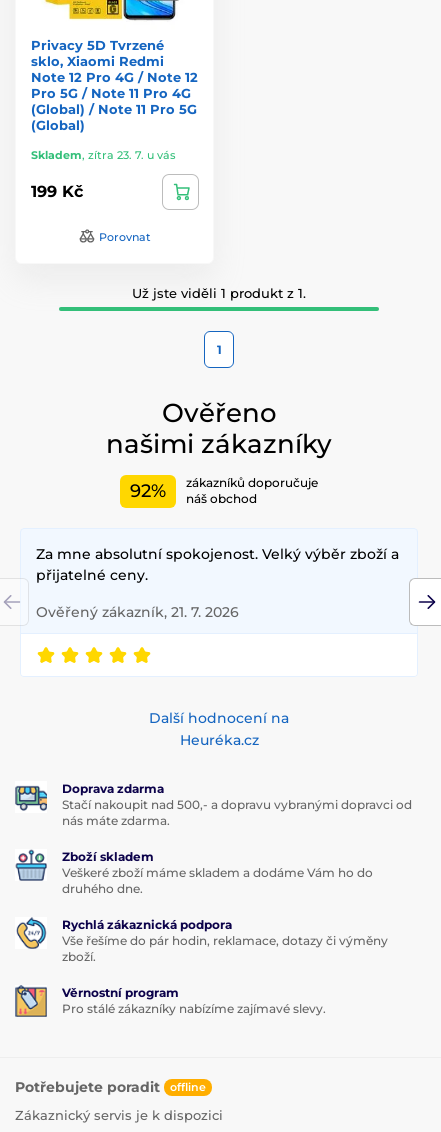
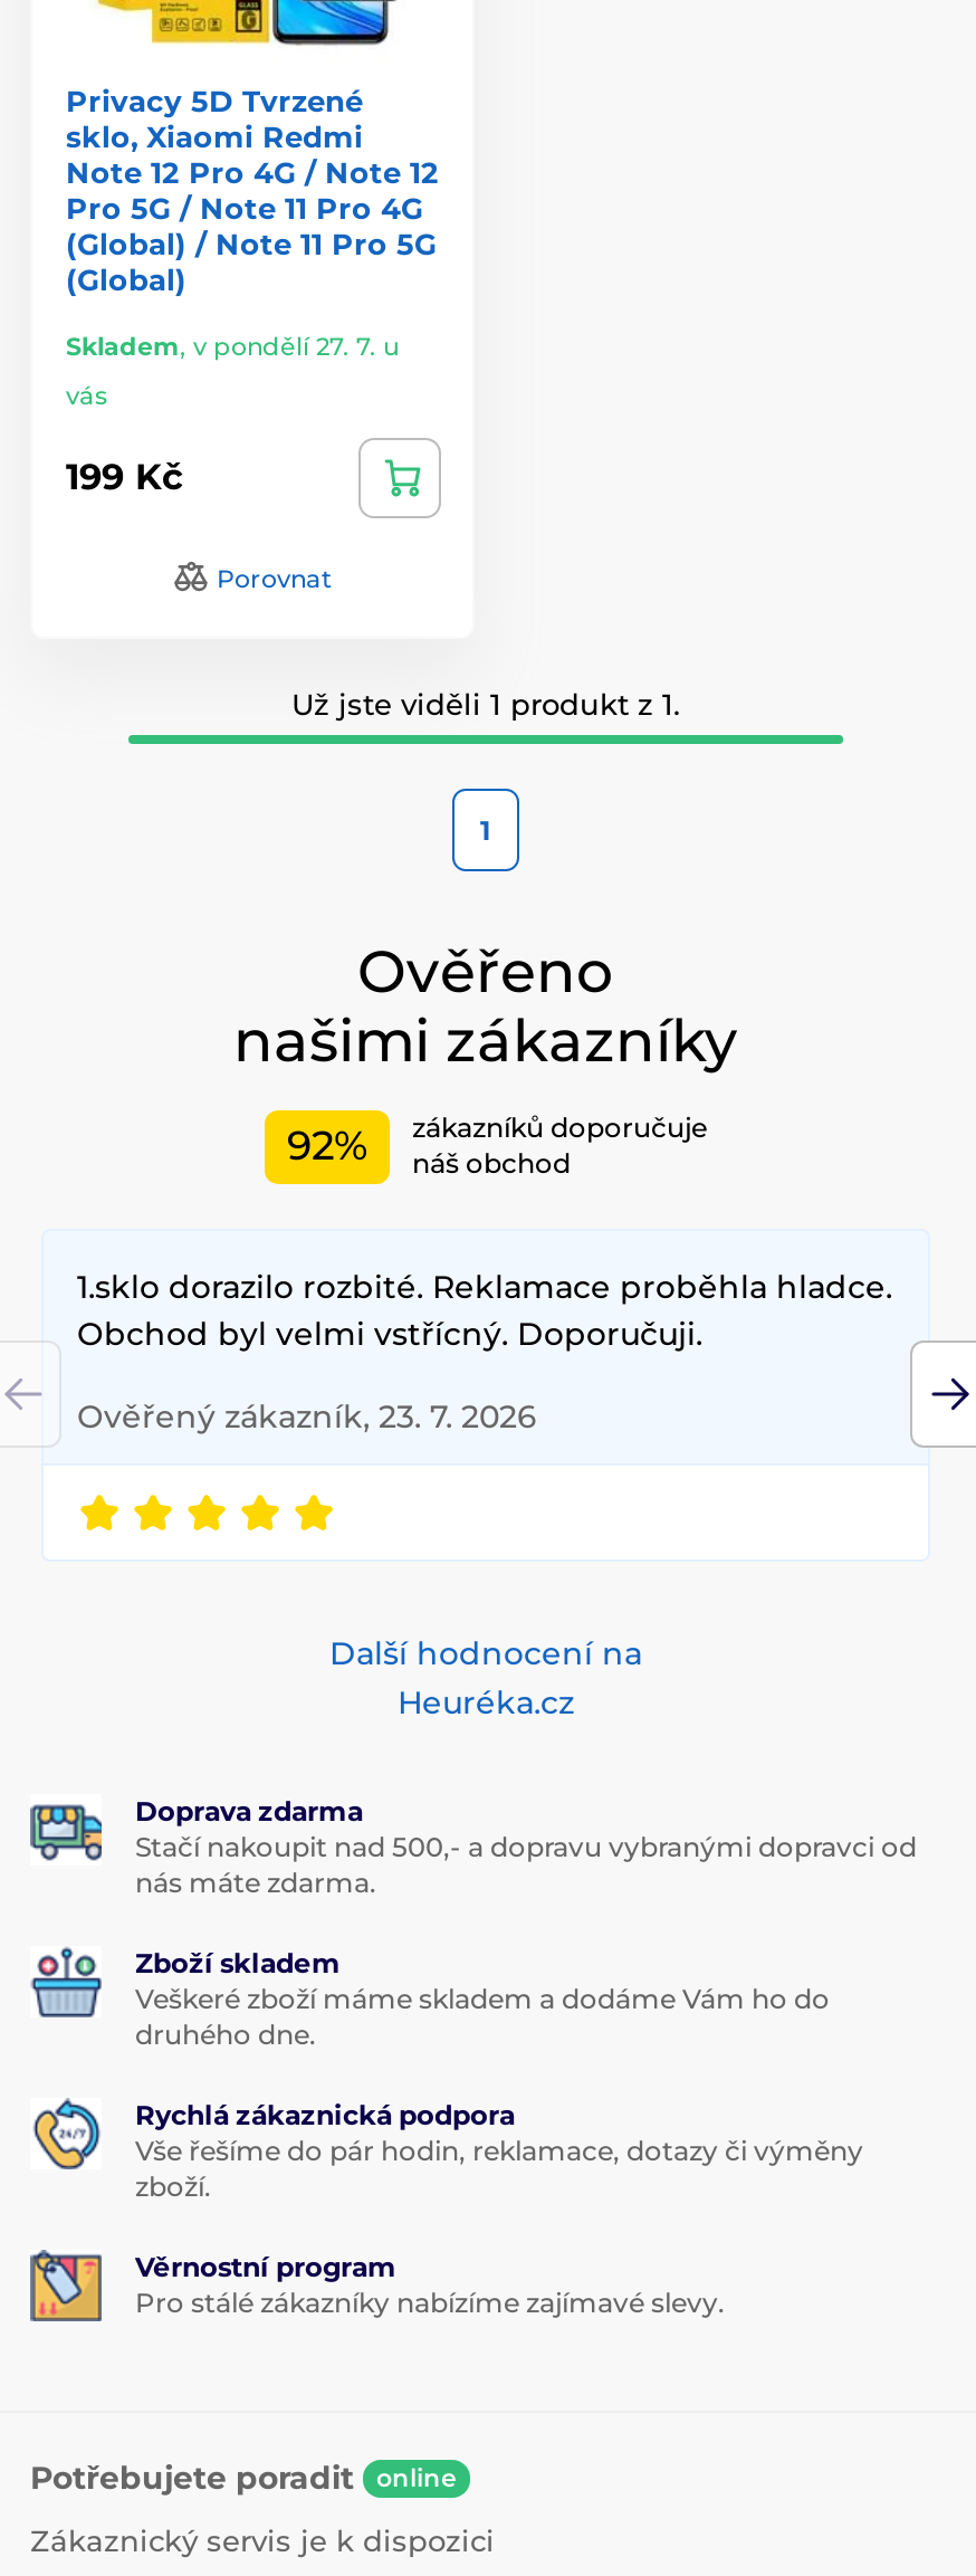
- Skladem, zítra 23. 7. u vás
+ Skladem, v pondělí 27. 7. u
+ vás

- Za mne absolutní spokojenost. Velký výběr zboží a
- přijatelné ceny.
+ 1.sklo dorazilo rozbité. Reklamace proběhla hladce.
+ Obchod byl velmi vstřícný. Doporučuji.

- Ověřený zákazník, 21. 7. 2026
+ Ověřený zákazník, 23. 7. 2026

- Potřebujete poradit offline
+ Potřebujete poradit online
